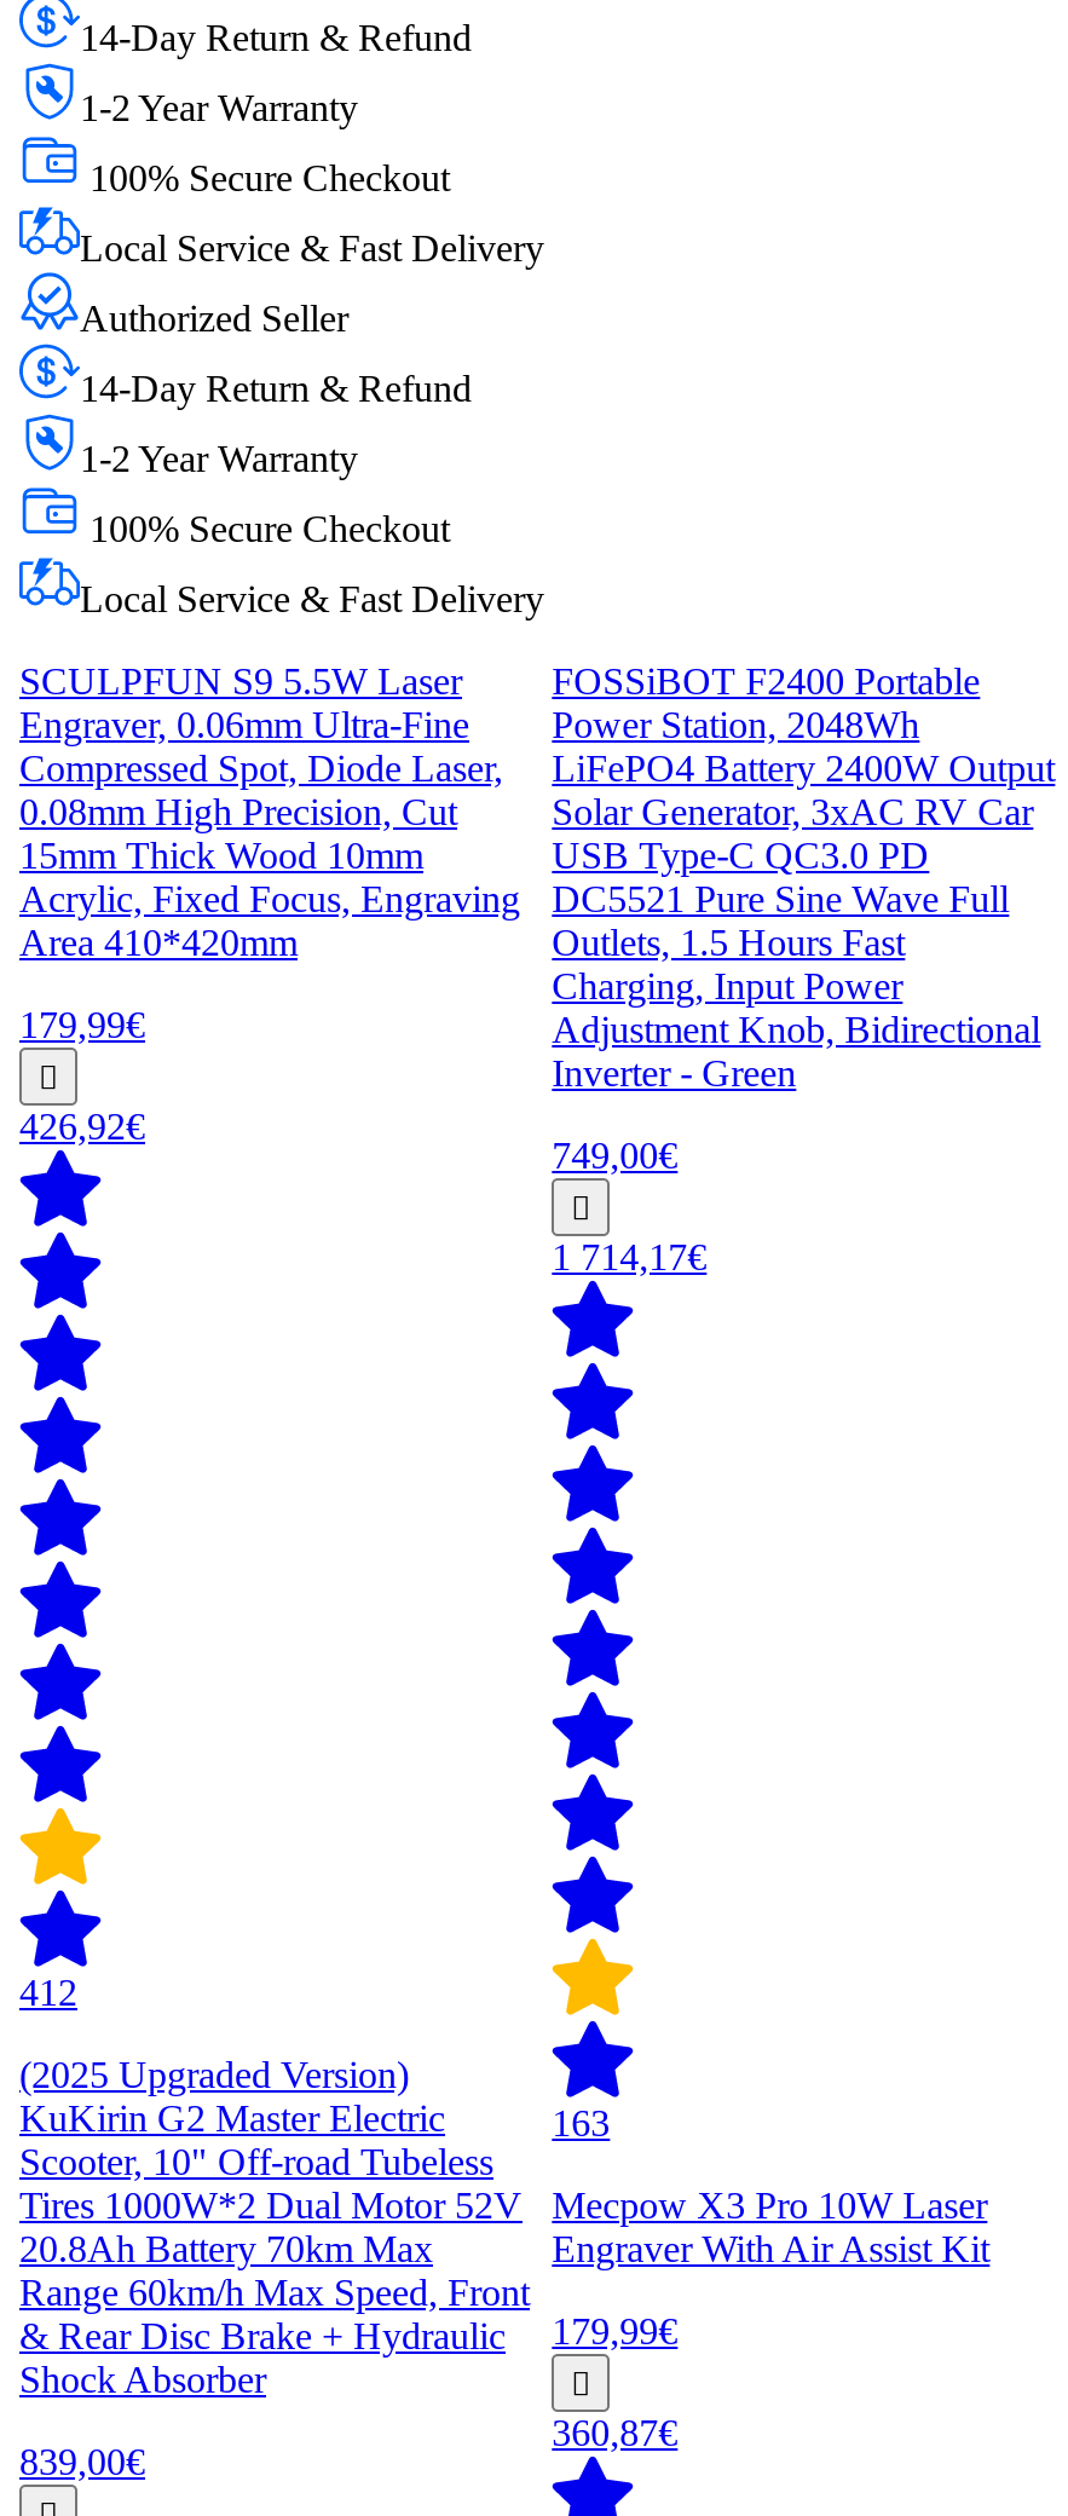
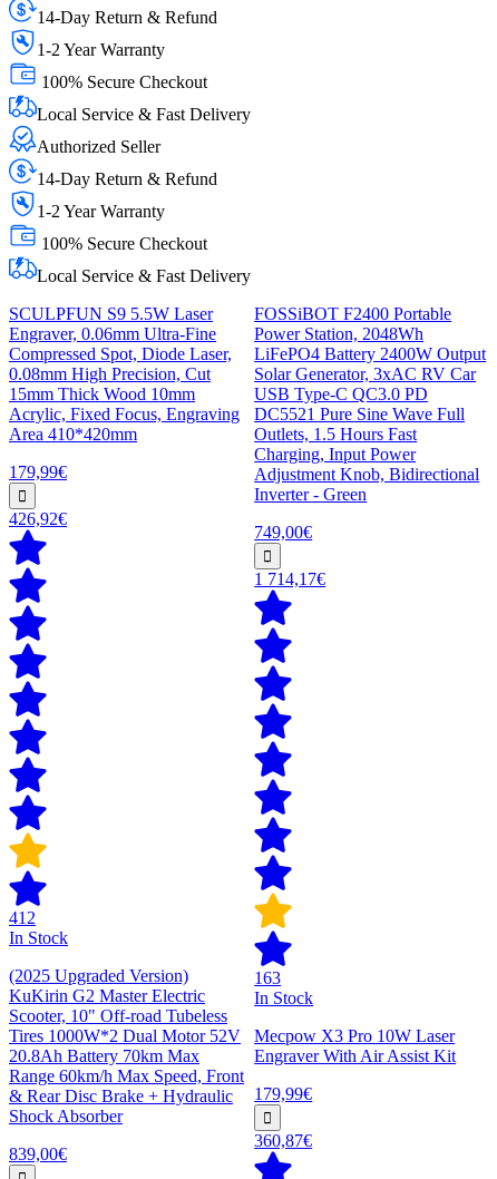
+ In Stock

+ In Stock
